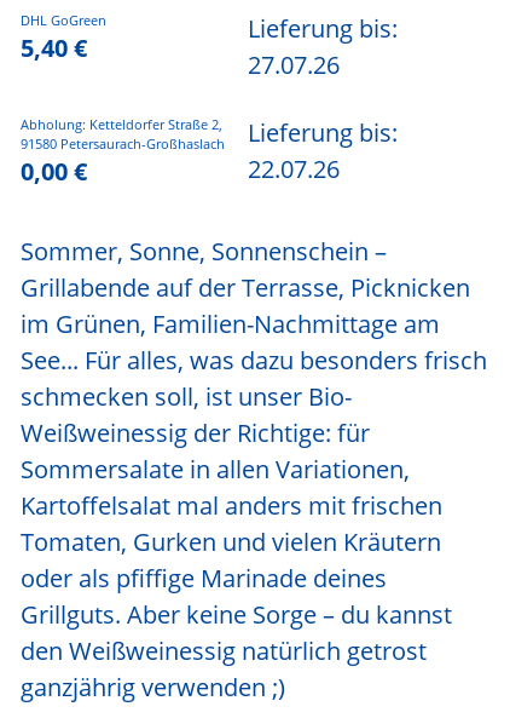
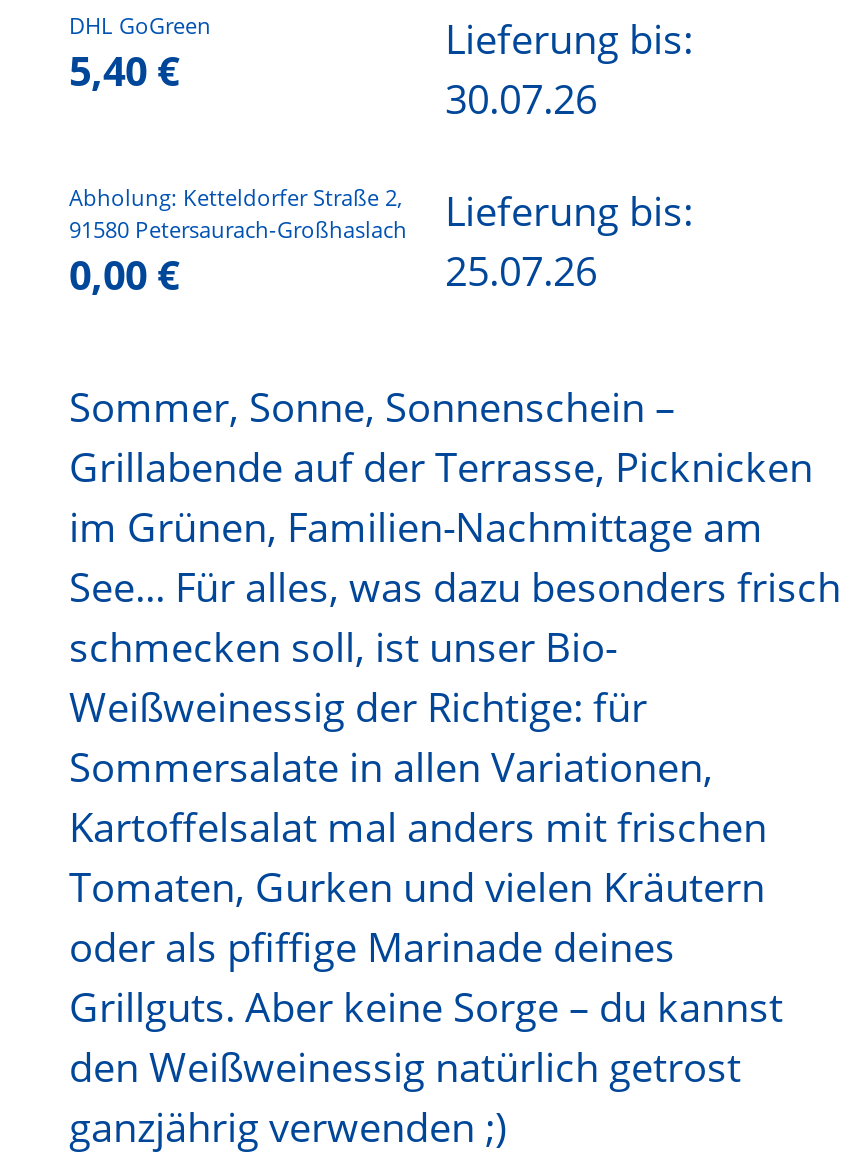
- 27.07.26
+ 30.07.26

- 22.07.26
+ 25.07.26
